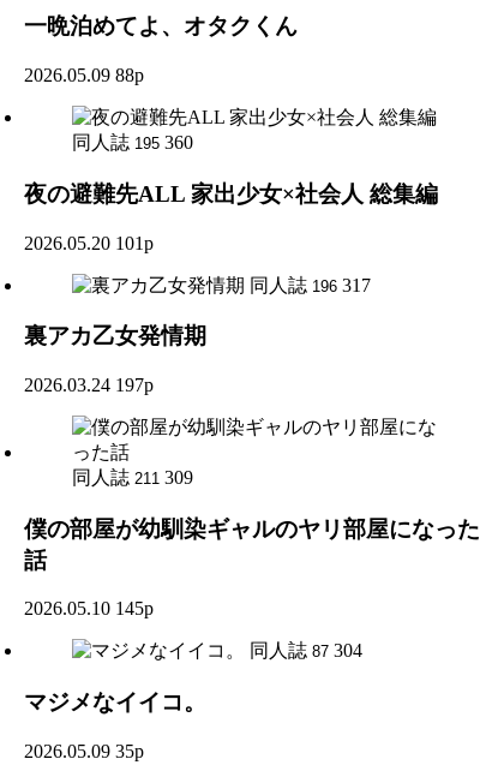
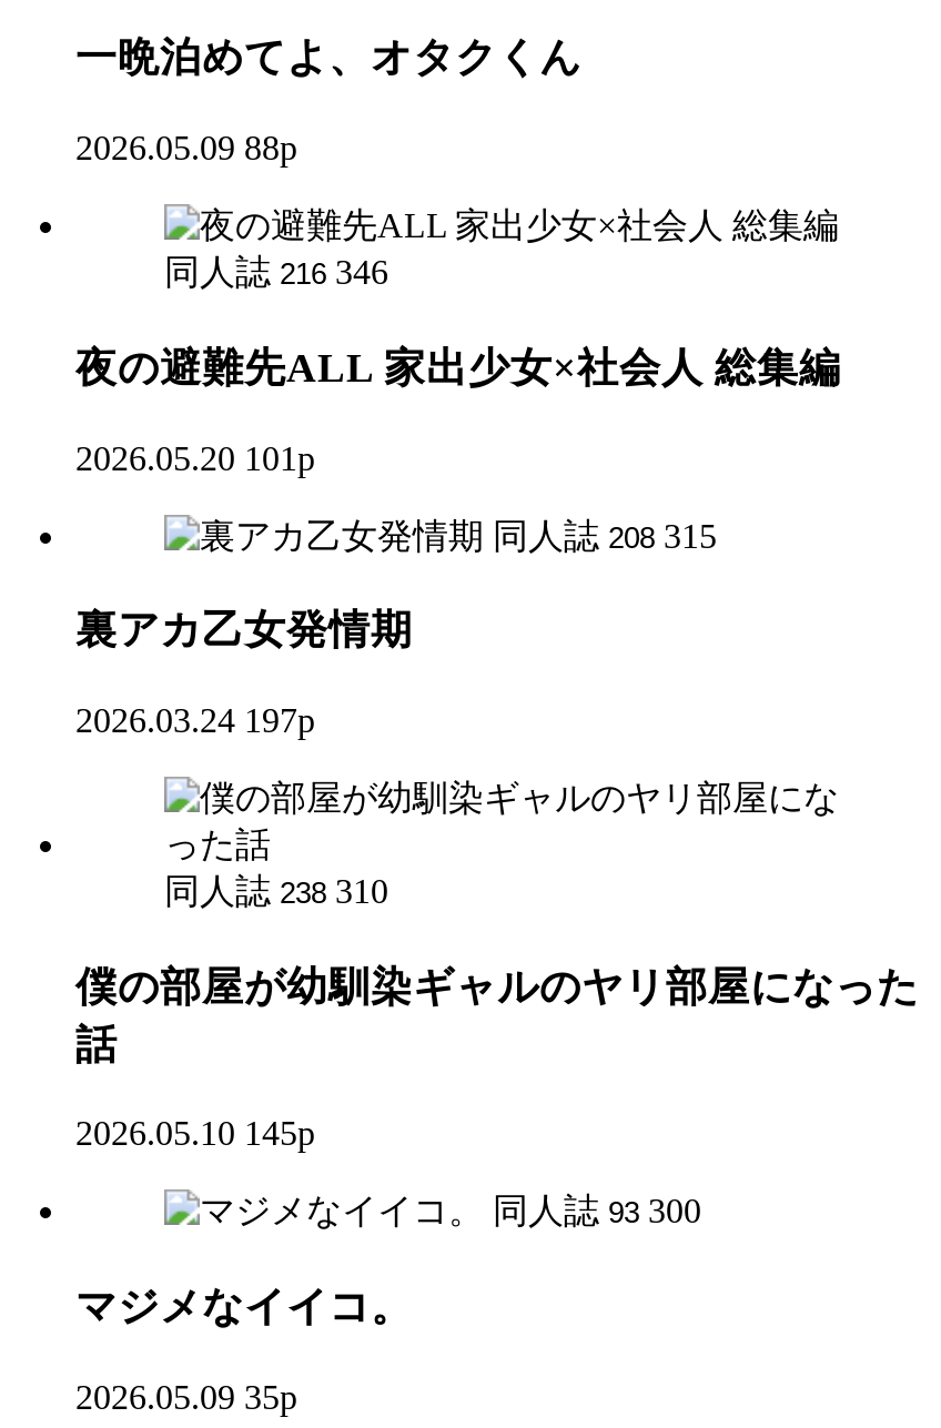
- 同人誌 195 360
+ 同人誌 216 346

- 同人誌 196 317
+ 同人誌 208 315

- 同人誌 211 309
+ 同人誌 238 310

- 同人誌 87 304
+ 同人誌 93 300
